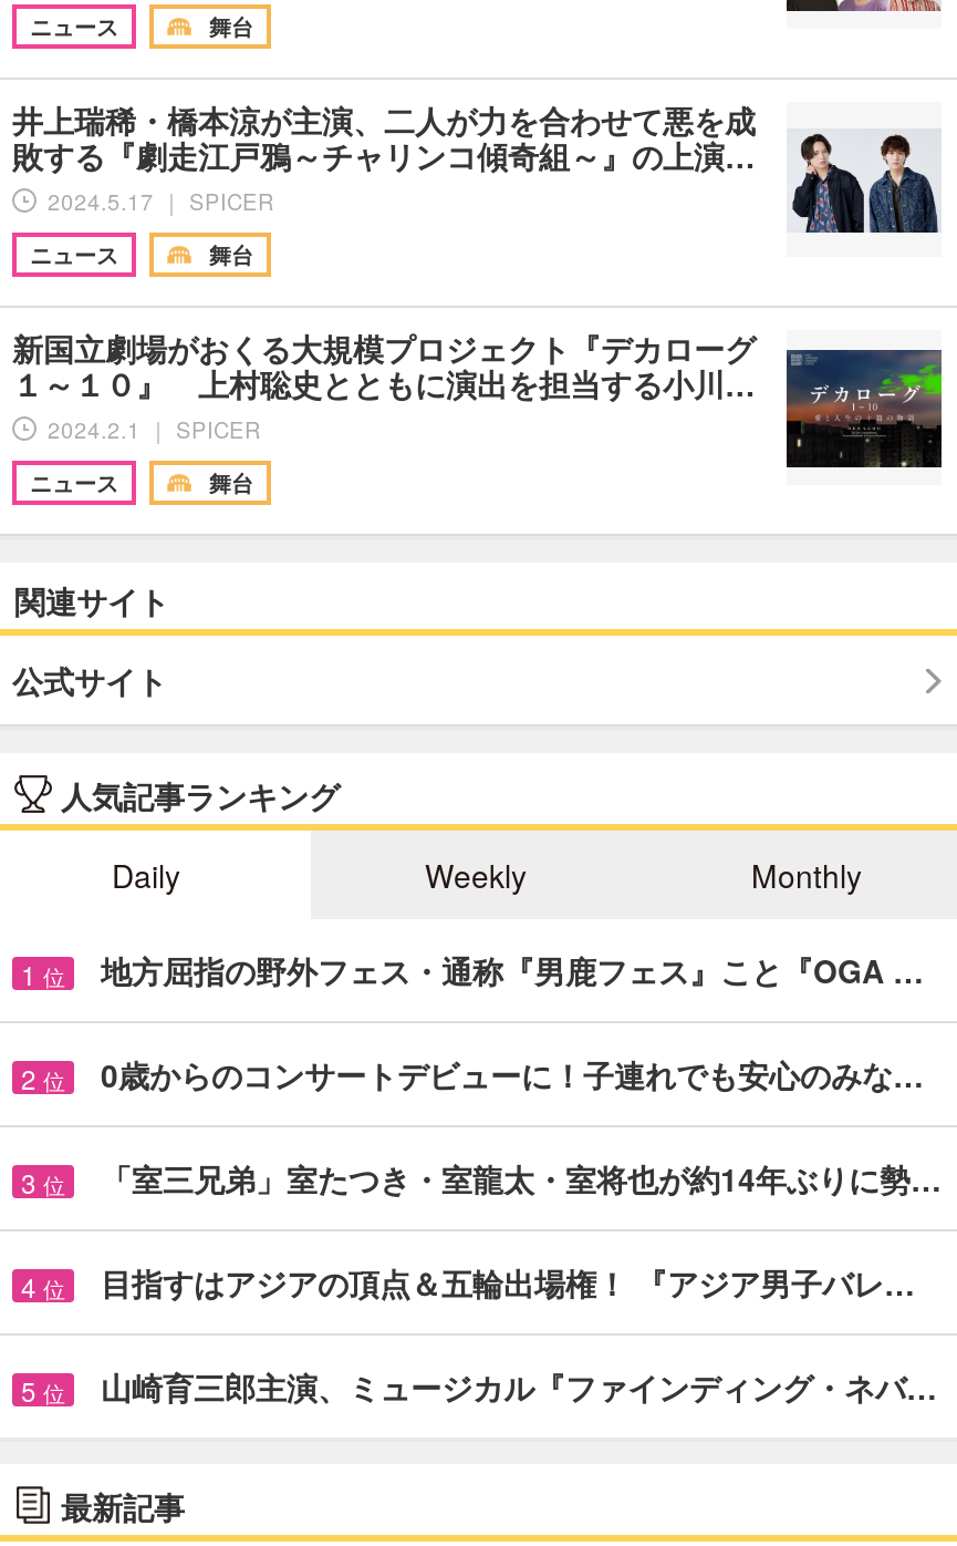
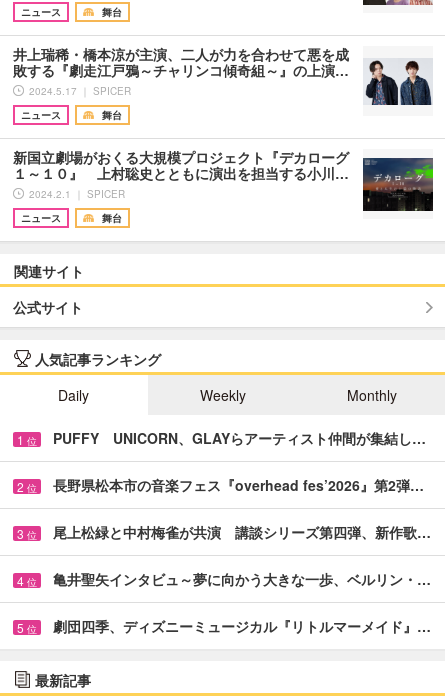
- 地方屈指の野外フェス・通称『男鹿フェス』こと『OGA …
+ PUFFY UNICORN、GLAYらアーティスト仲間が集結し…

- 0歳からのコンサートデビューに！子連れでも安心のみな…
+ 長野県松本市の音楽フェス『overhead fes’2026』第2弾…

- 「室三兄弟」室たつき・室龍太・室将也が約14年ぶりに勢…
+ 尾上松緑と中村梅雀が共演 講談シリーズ第四弾、新作歌…

- 目指すはアジアの頂点＆五輪出場権！ 『アジア男子バレ…
+ 亀井聖矢インタビュ～夢に向かう大きな一歩、ベルリン・…

- 山崎育三郎主演、ミュージカル『ファインディング・ネバ…
+ 劇団四季、ディズニーミュージカル『リトルマーメイド』…
